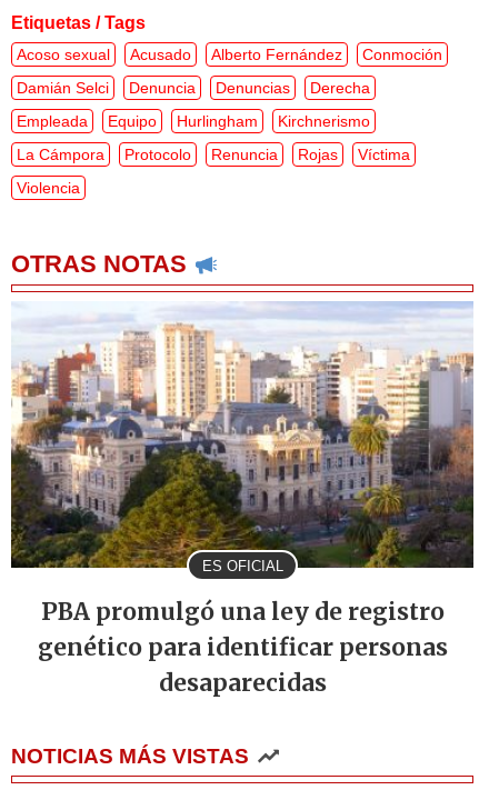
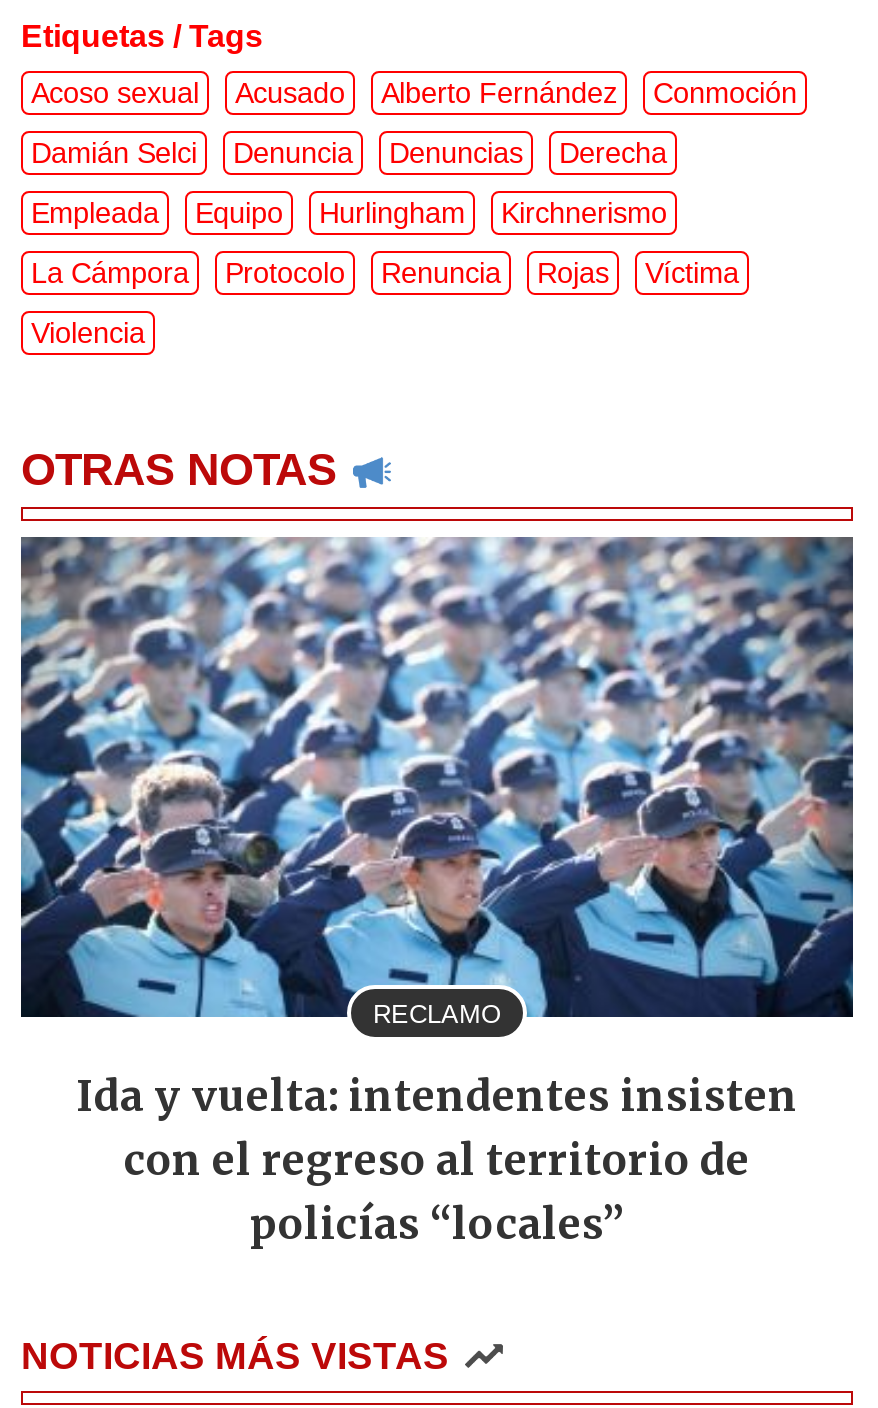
- [image]
- ES OFICIAL
+ [image]
+ RECLAMO

- PBA promulgó una ley de registro
- genético para identificar personas
- desaparecidas
+ Ida y vuelta: intendentes insisten
+ con el regreso al territorio de
+ policías “locales”
